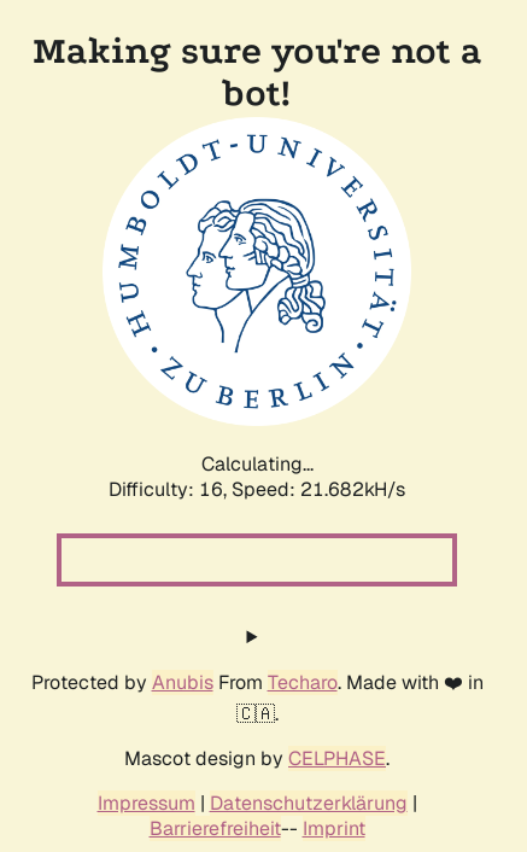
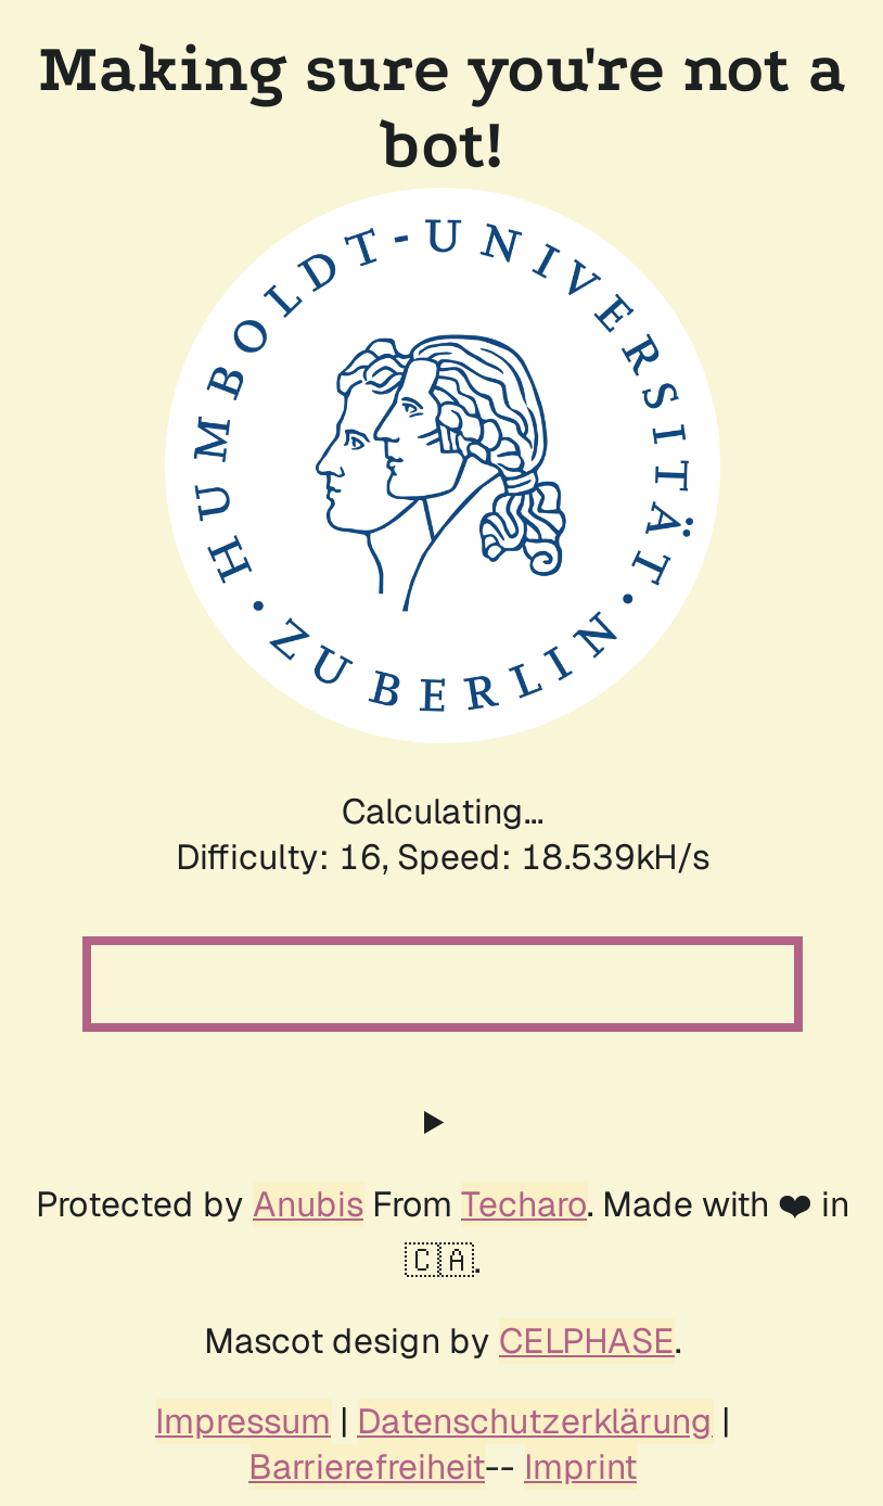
- Difficulty: 16, Speed: 21.682kH/s
+ Difficulty: 16, Speed: 18.539kH/s
